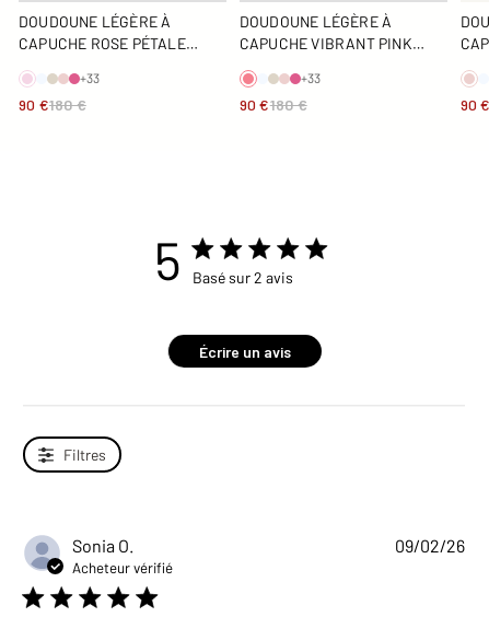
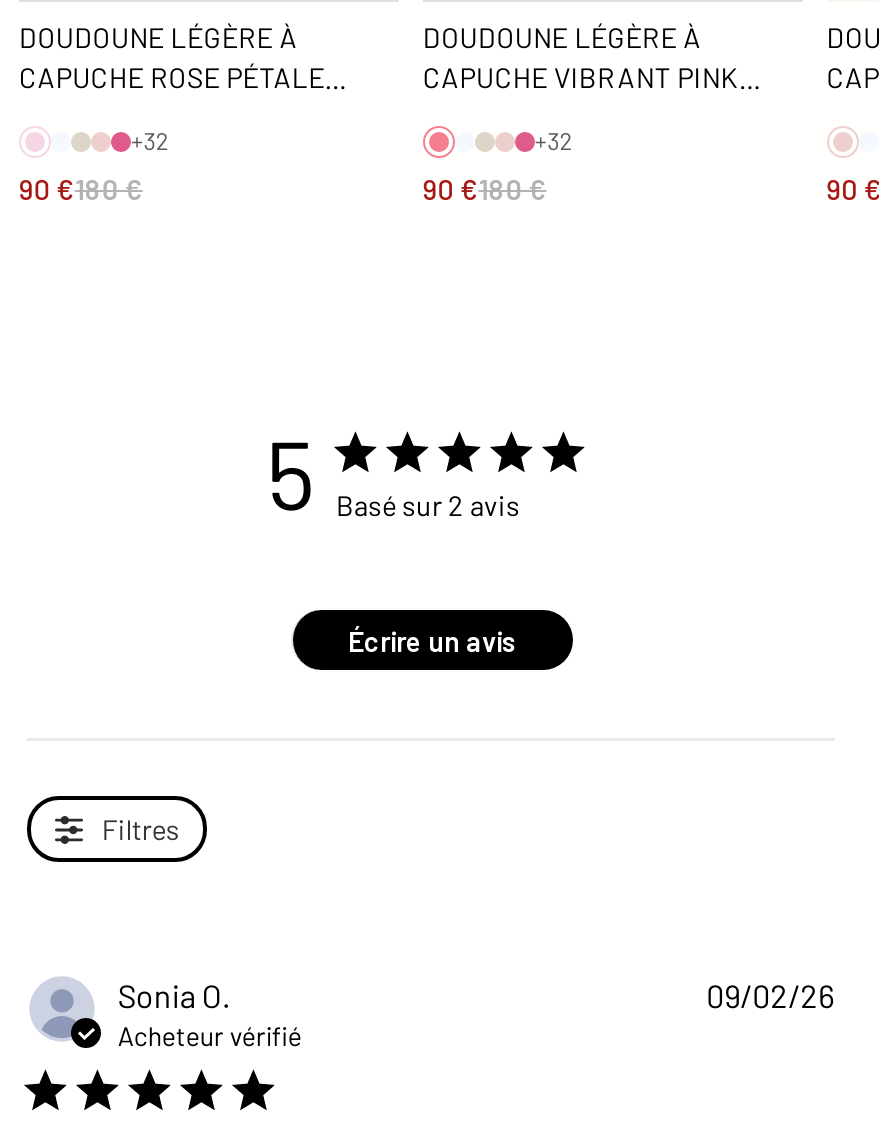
- +33
+ +32

- +33
+ +32
